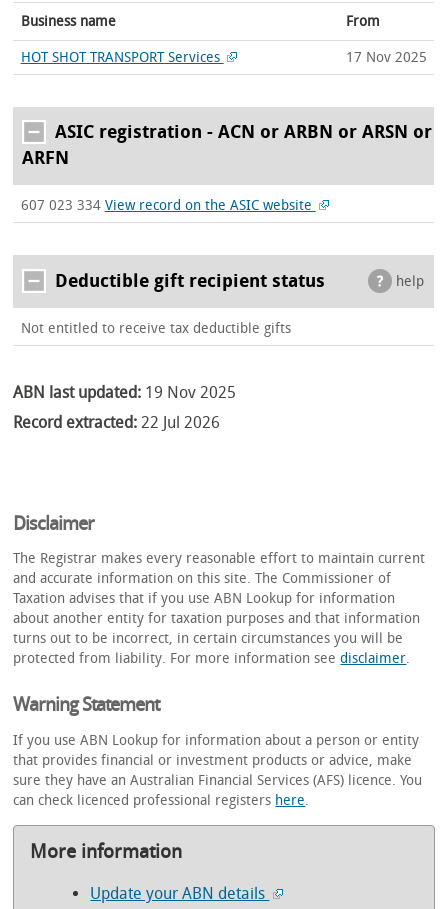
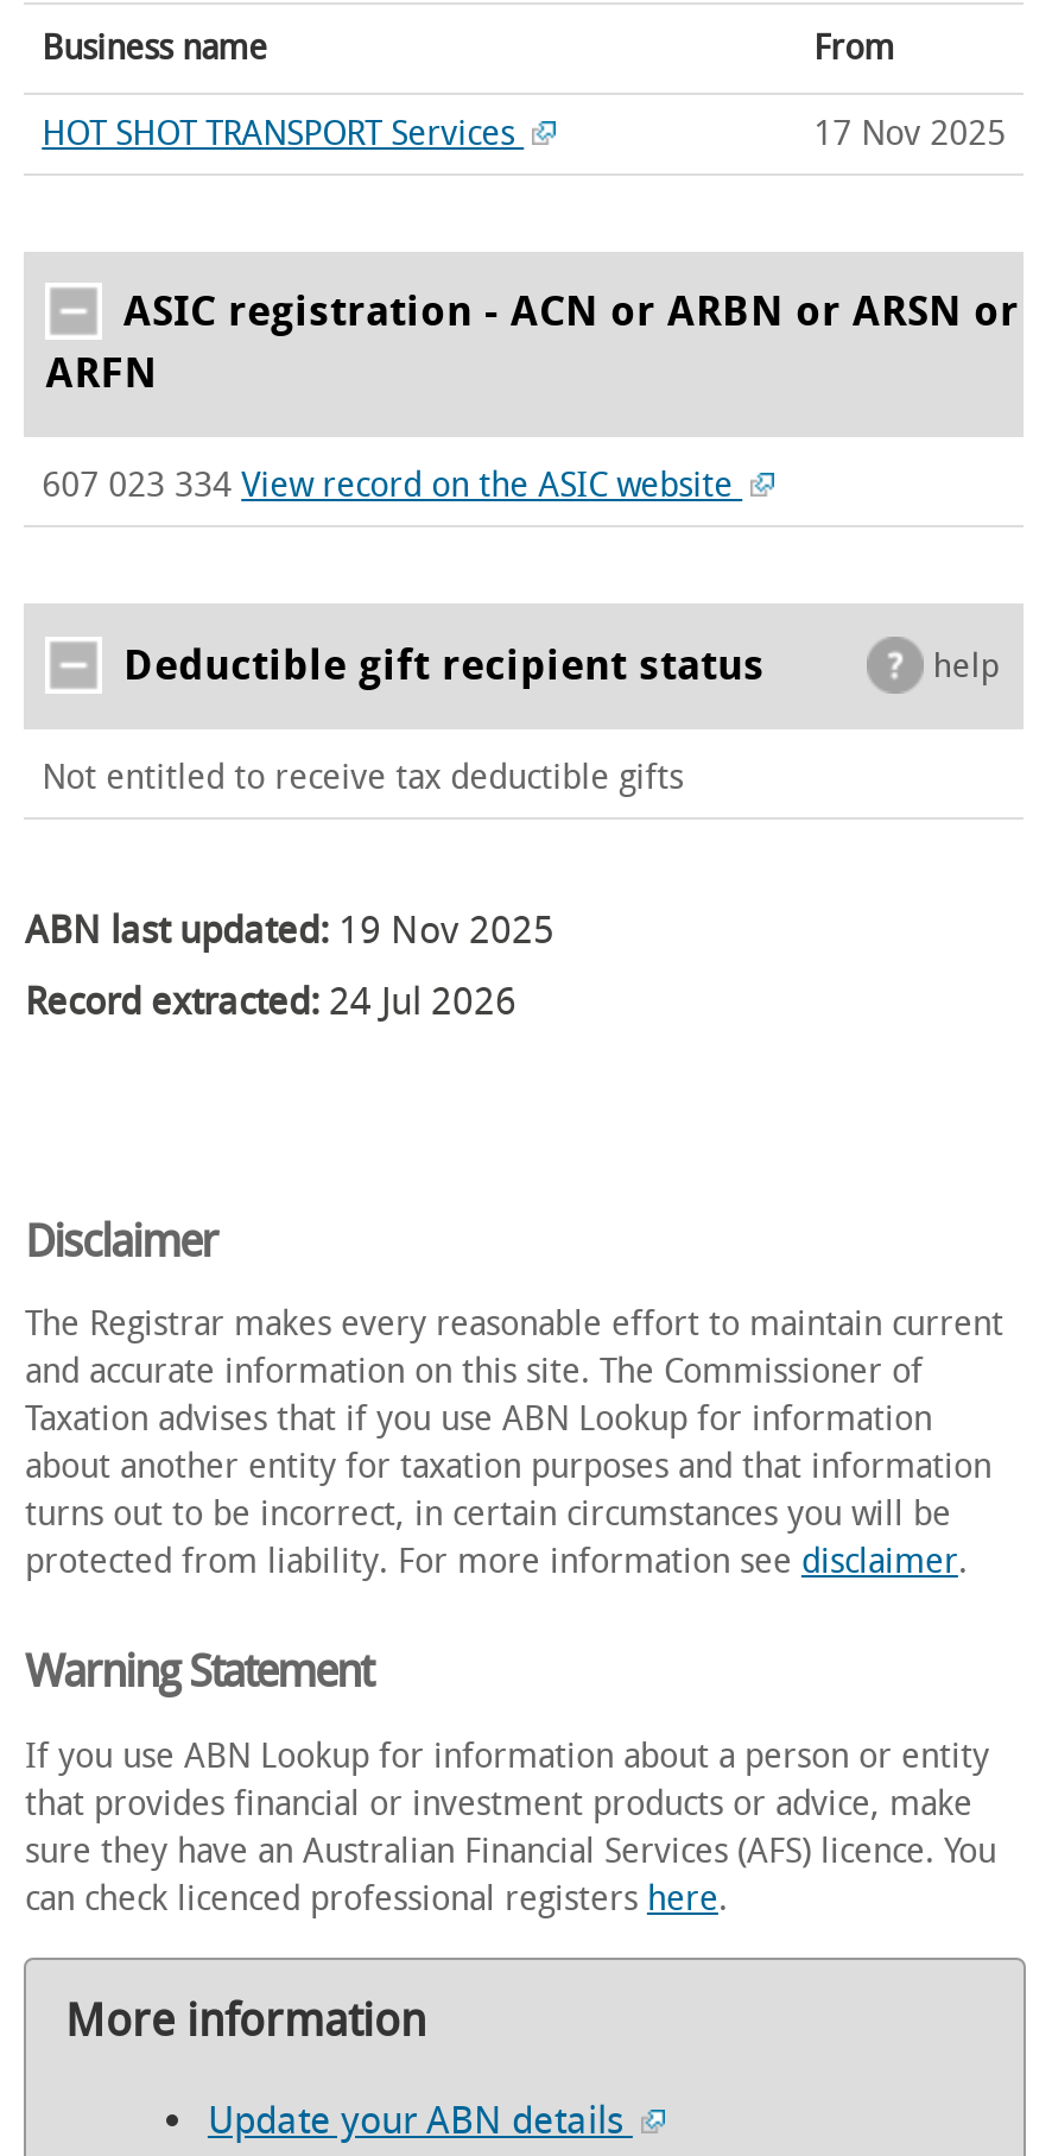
- Record extracted: 22 Jul 2026
+ Record extracted: 24 Jul 2026
